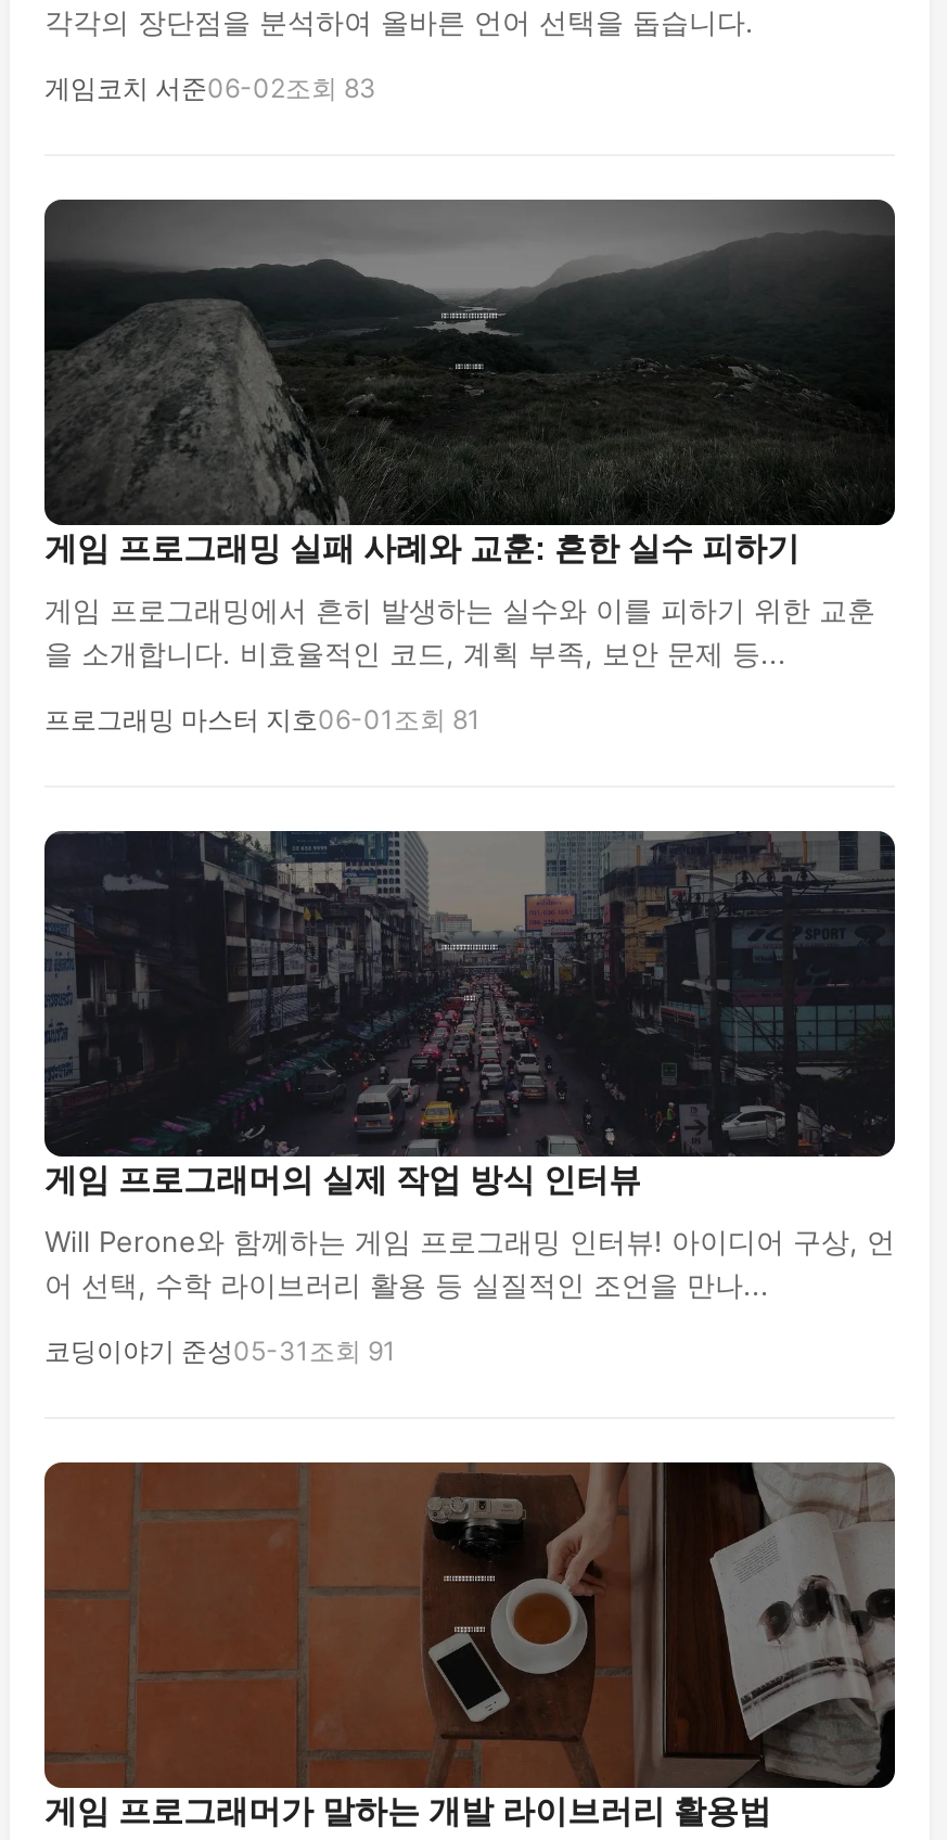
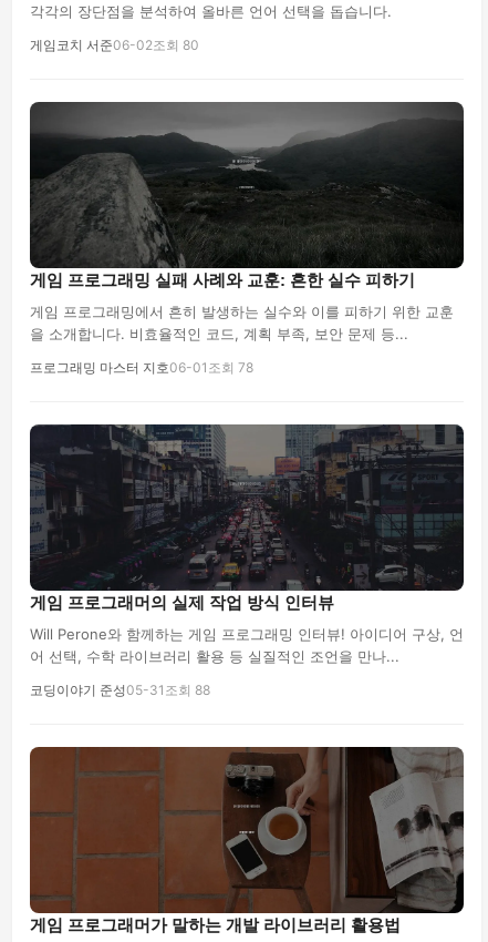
- 게임코치 서준06-02조회 83
+ 게임코치 서준06-02조회 80

- 프로그래밍 마스터 지호06-01 조회 81
+ 프로그래밍 마스터 지호06-01 조회 78

- 코딩이야기 준성05-31 조회 91
+ 코딩이야기 준성05-31 조회 88
